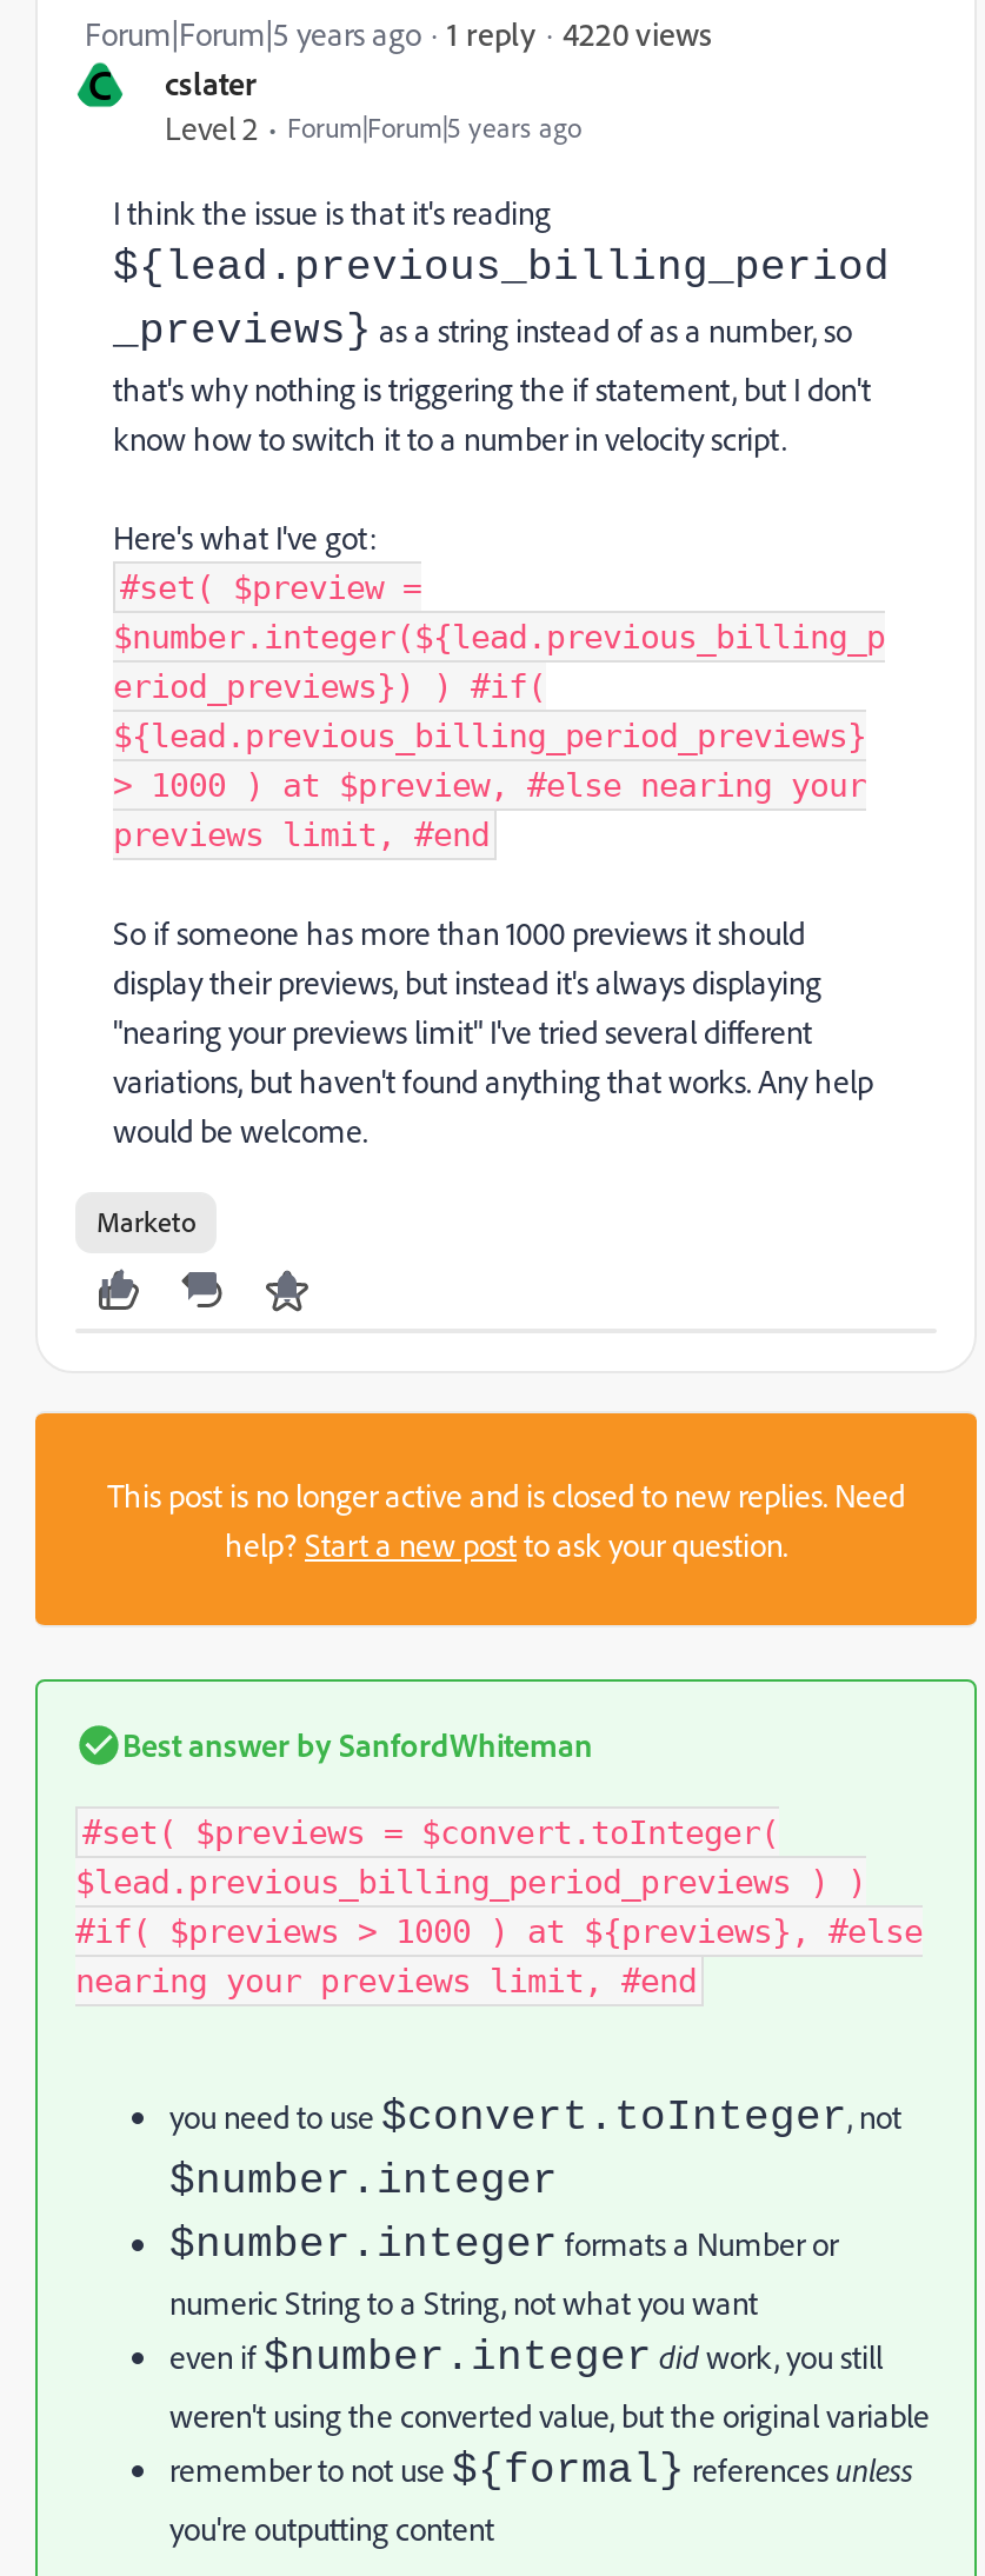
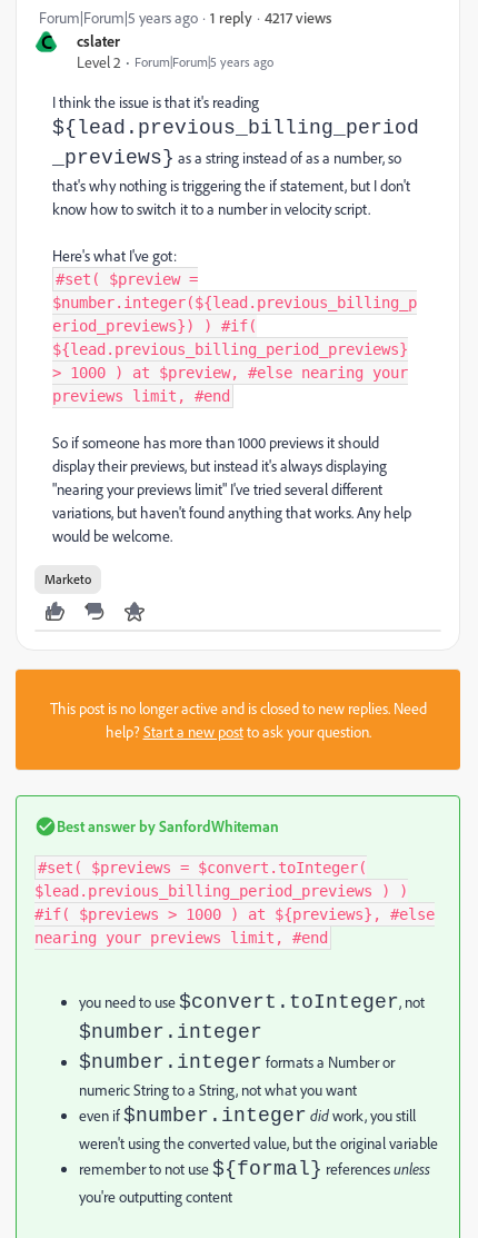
- 4220 views
+ 4217 views
